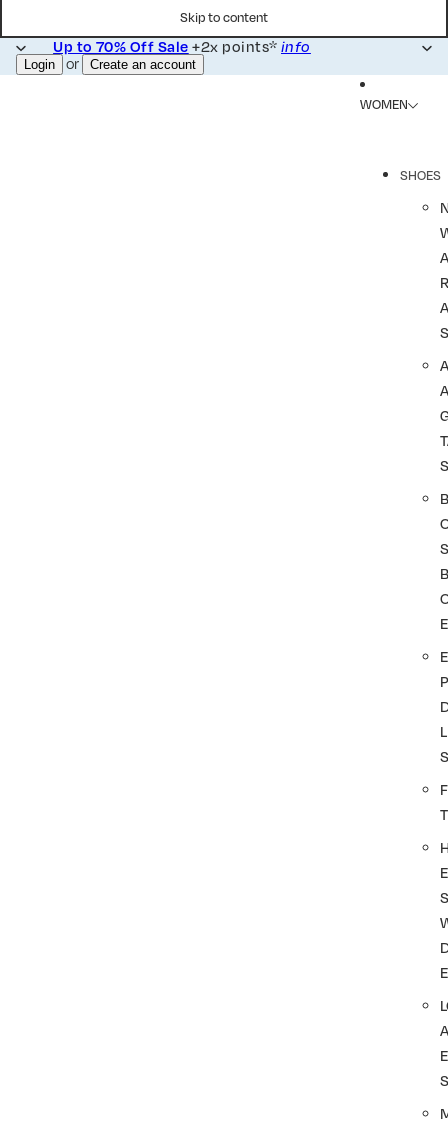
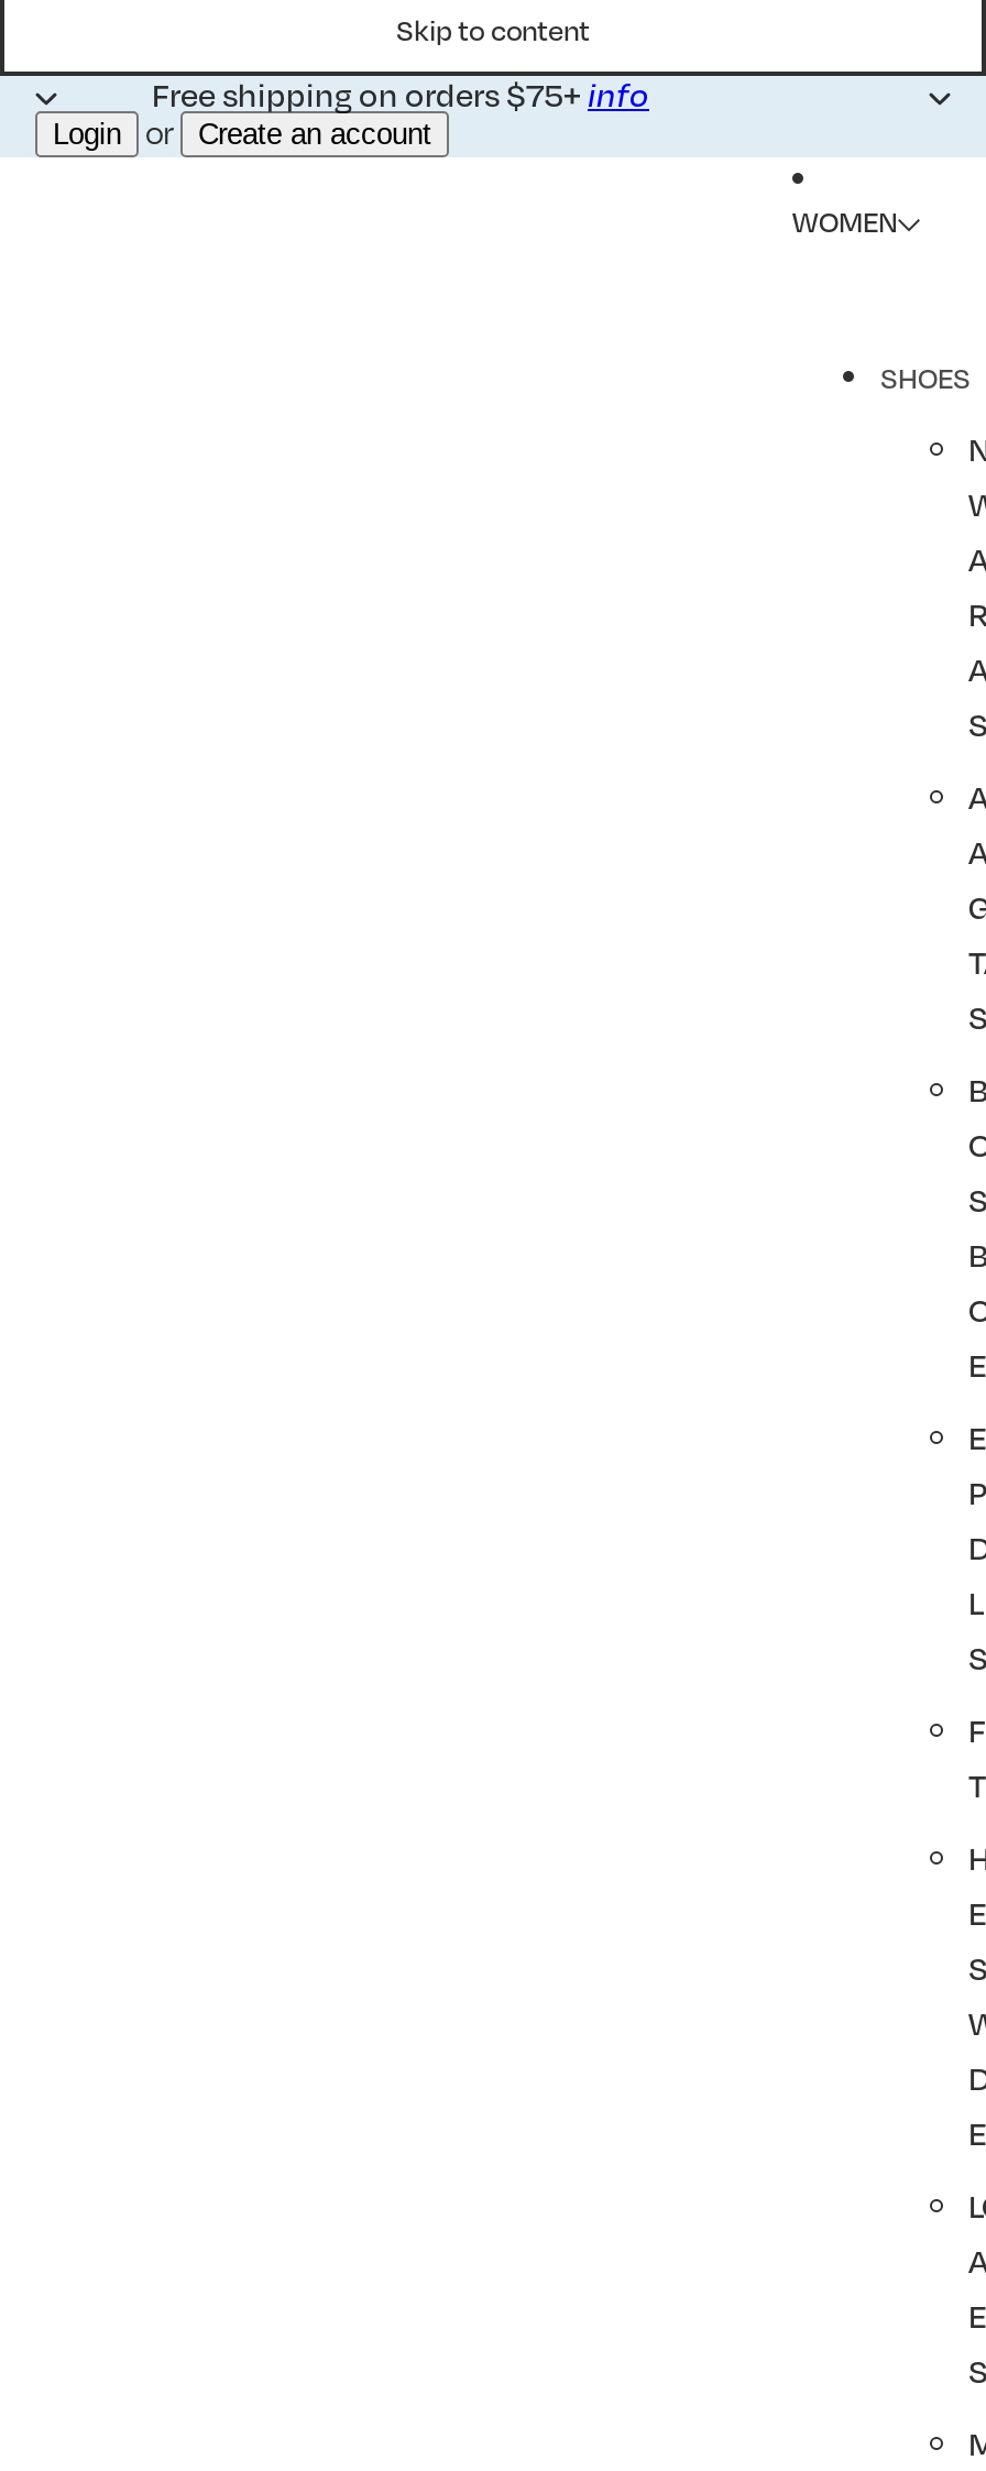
- Up to 70% Off Sale+2x points*info
+ Free shipping on orders $75+info
